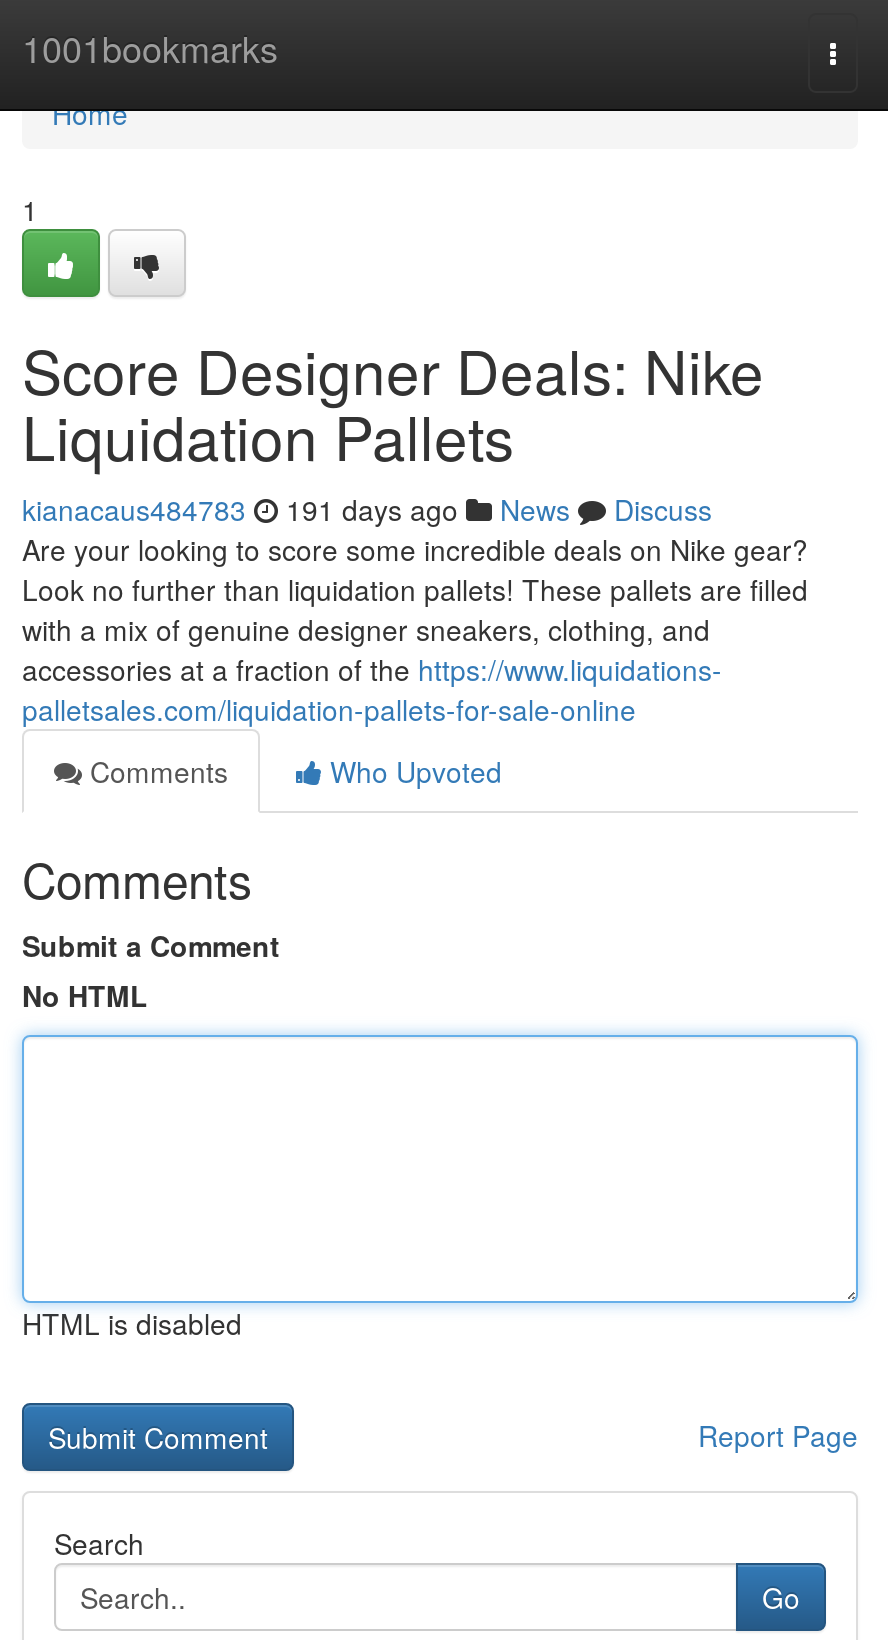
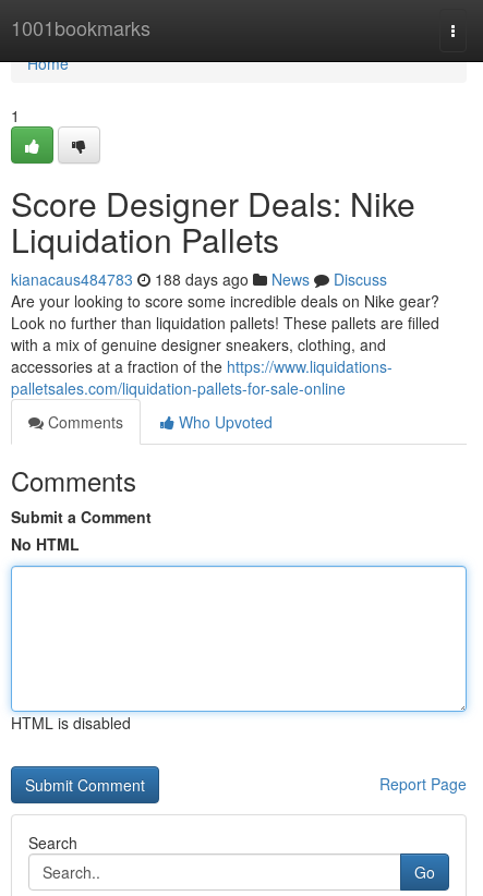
- kianacaus484783 191 days ago News Discuss
+ kianacaus484783 188 days ago News Discuss
